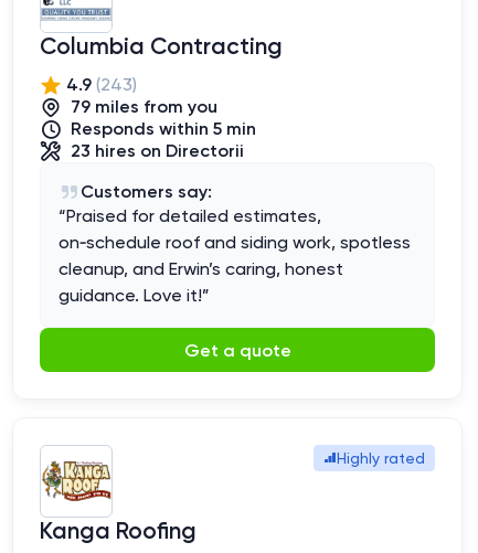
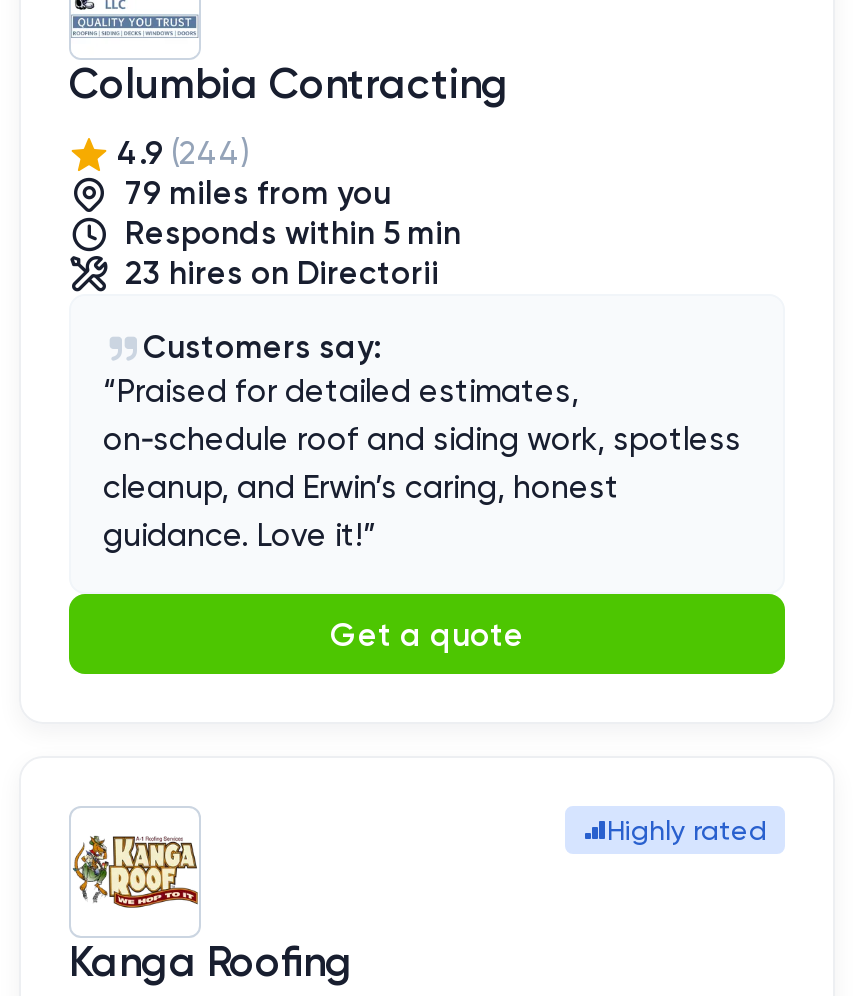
- 4.9 (243)
+ 4.9 (244)
